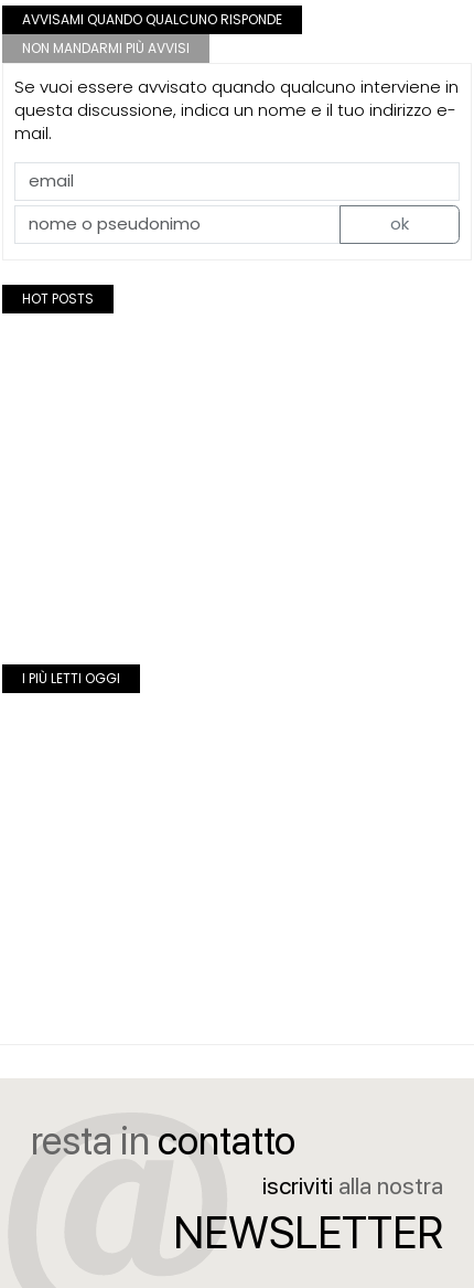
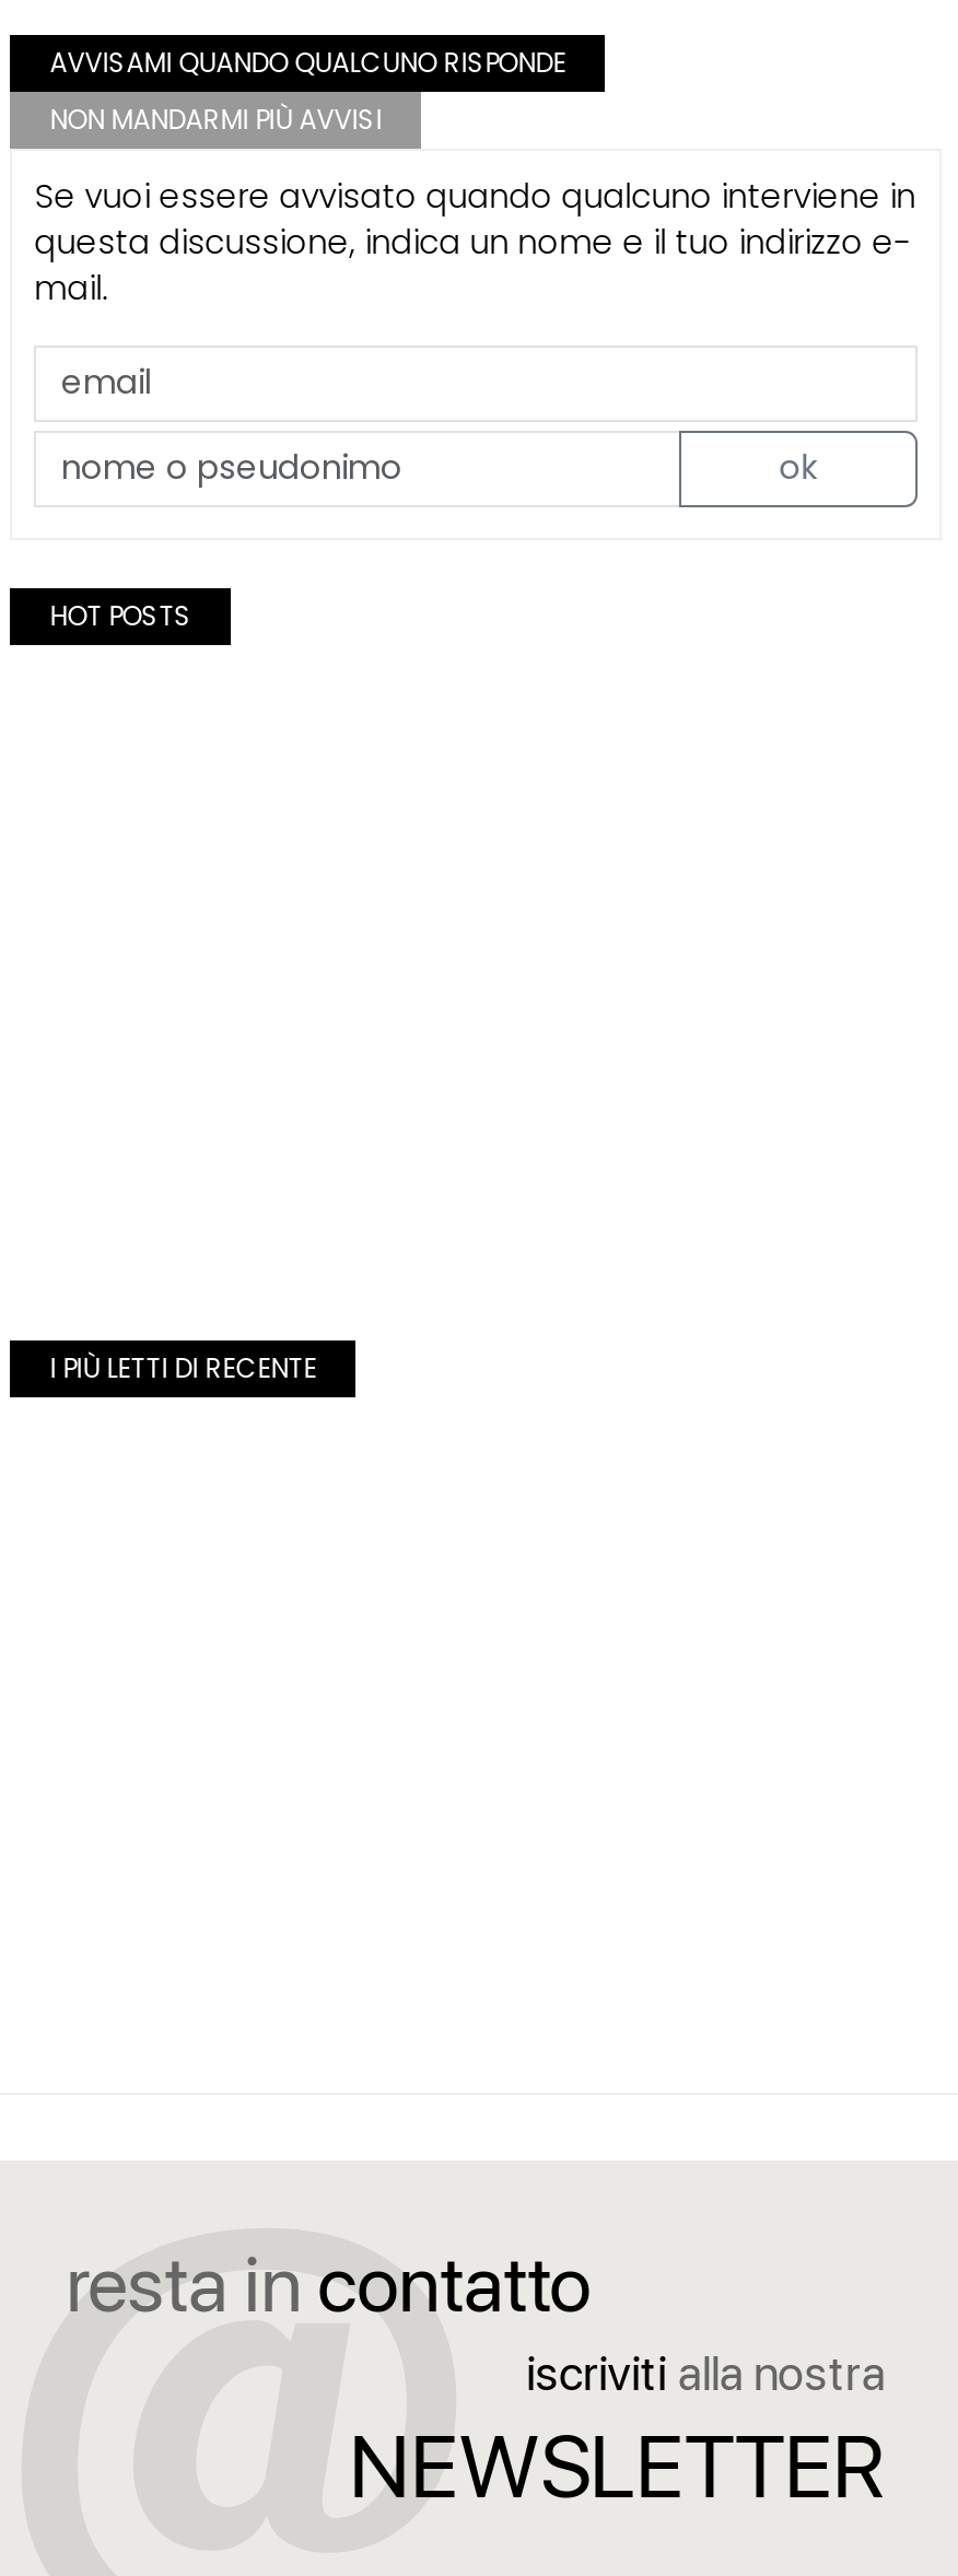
- I PIÙ LETTI OGGI
+ I PIÙ LETTI DI RECENTE
